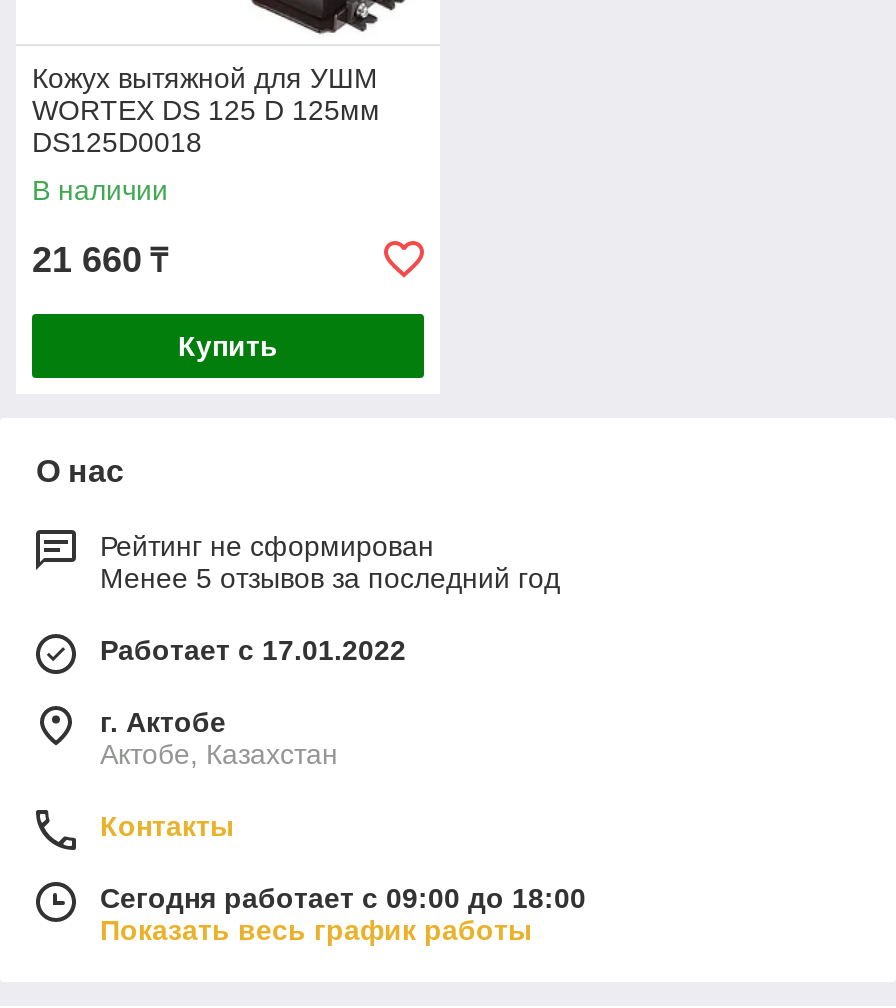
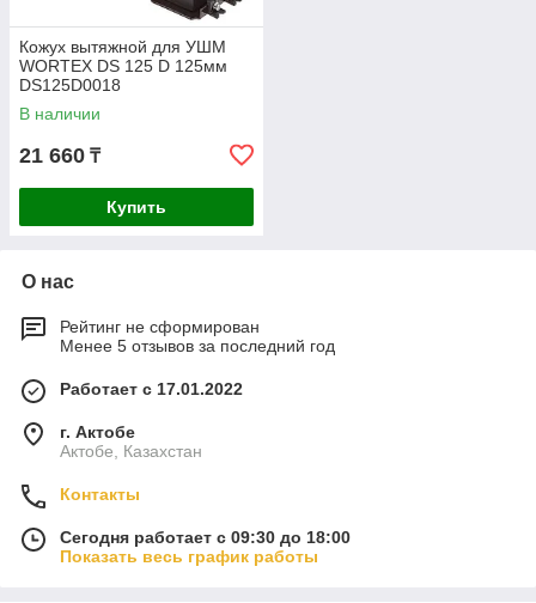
- Сегодня работает с 09:00 до 18:00
+ Сегодня работает с 09:30 до 18:00
